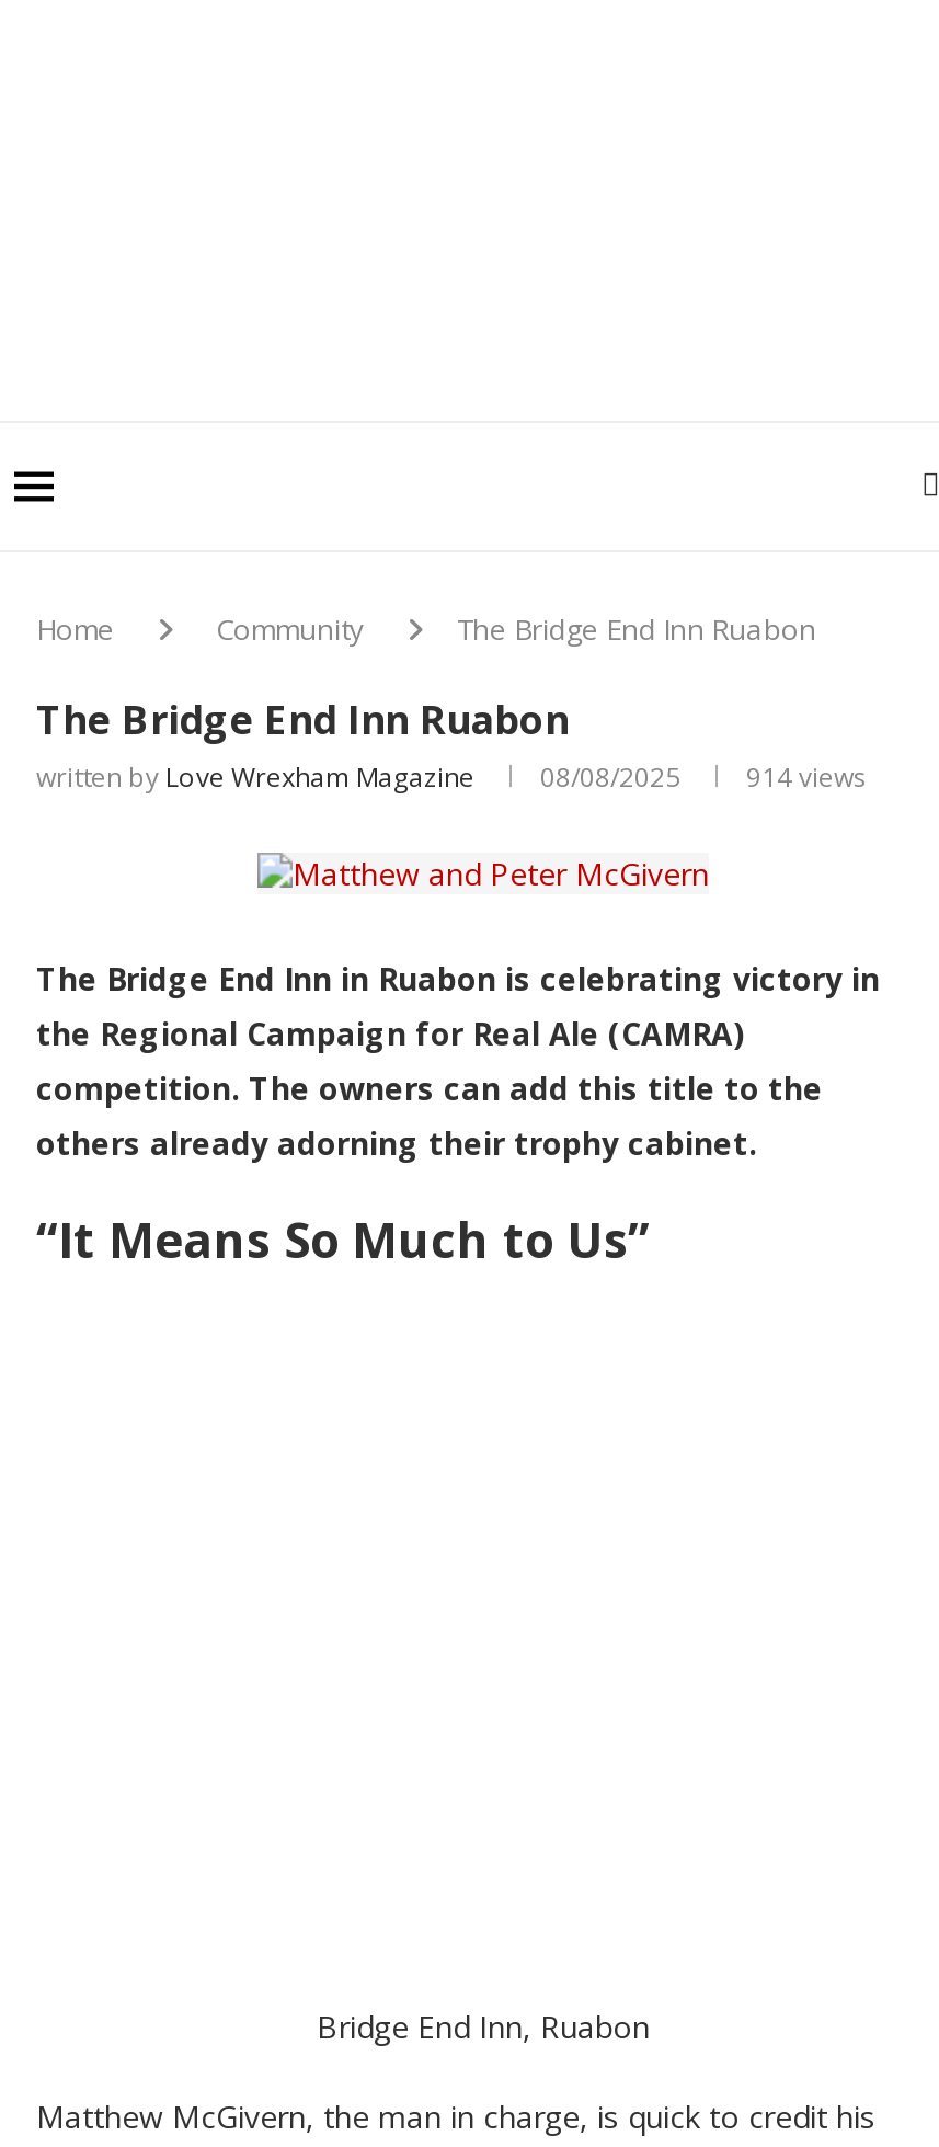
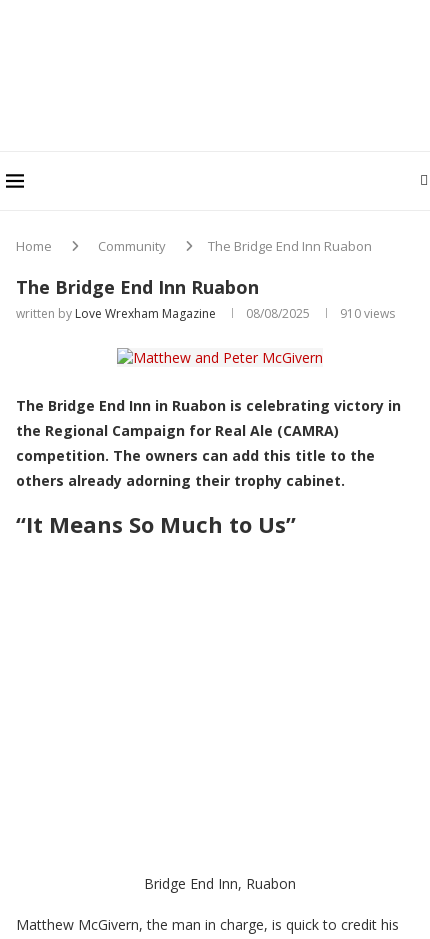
- written by Love Wrexham Magazine 08/08/2025 914 views
+ written by Love Wrexham Magazine 08/08/2025 910 views
